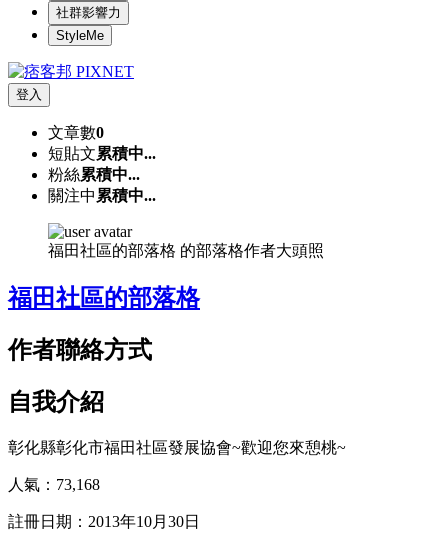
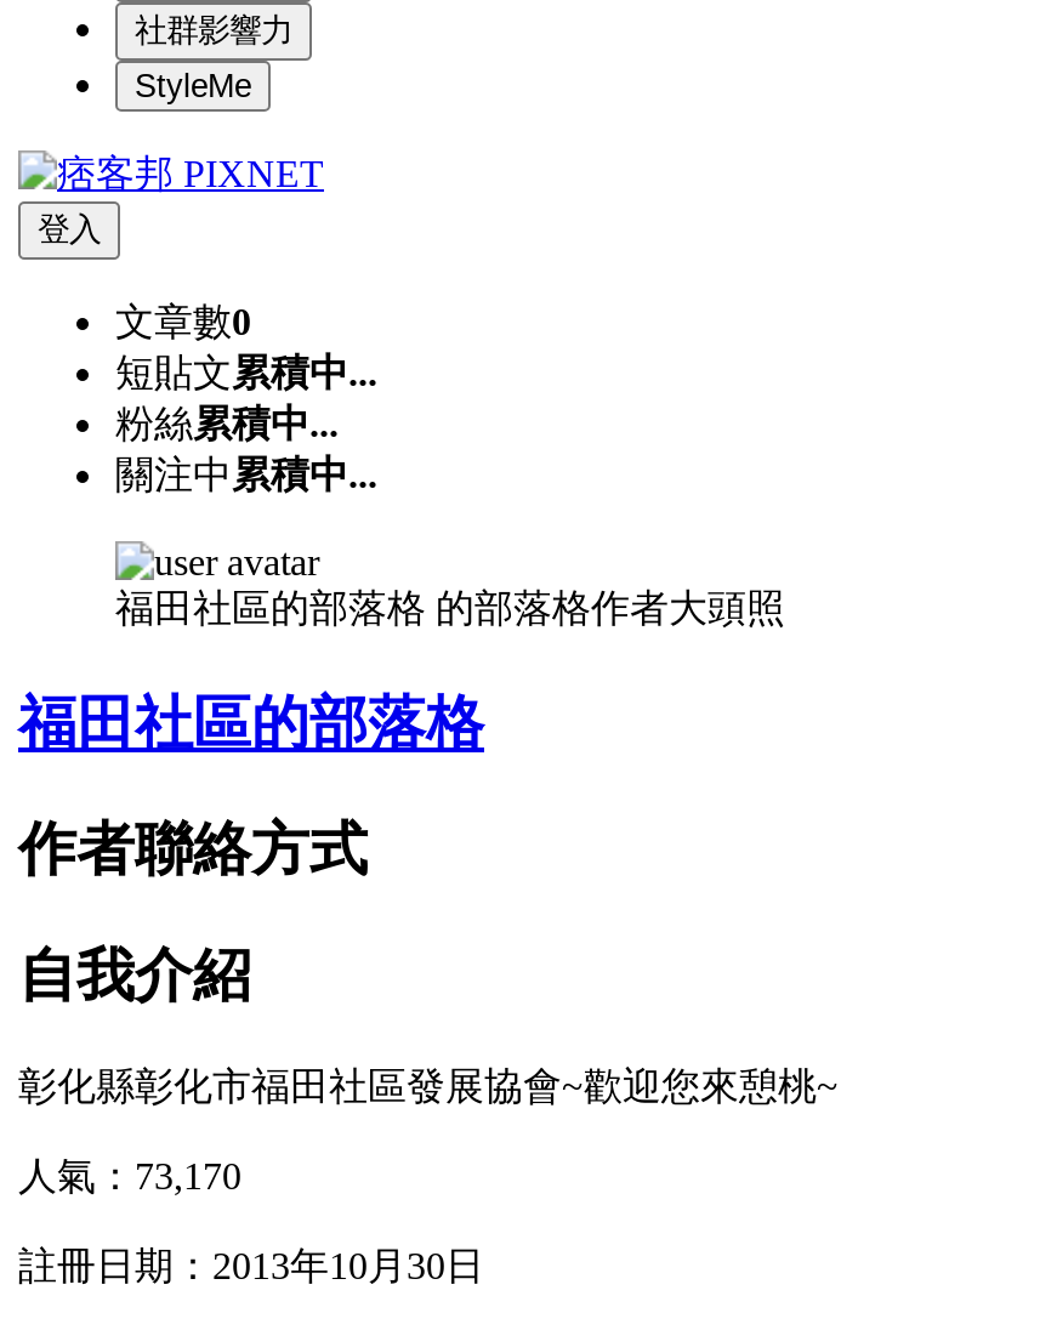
- 人氣：73,168
+ 人氣：73,170
